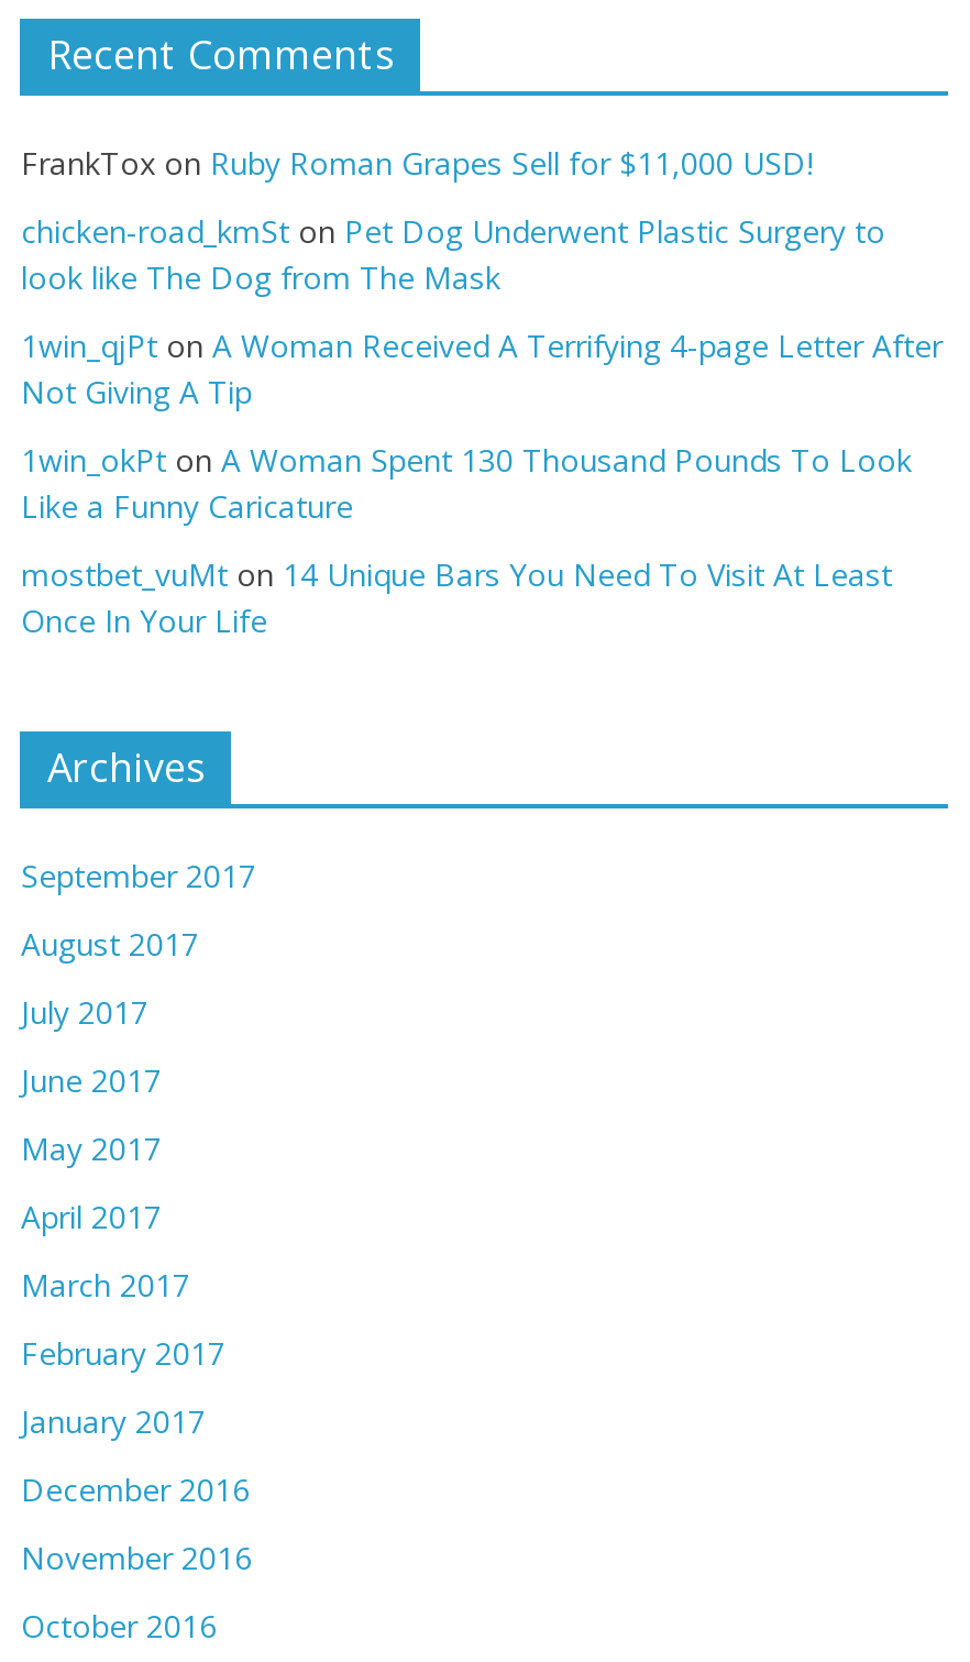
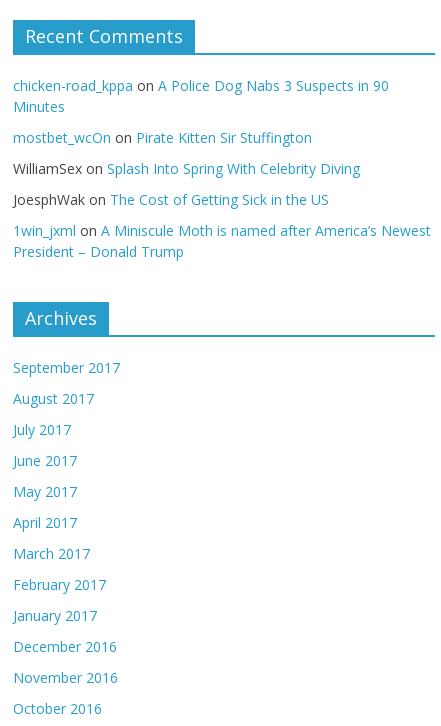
- FrankTox on Ruby Roman Grapes Sell for $11,000 USD!
+ chicken-road_kppa on A Police Dog Nabs 3 Suspects in 90
+ Minutes

- chicken-road_kmSt on Pet Dog Underwent Plastic Surgery to
- look like The Dog from The Mask
+ mostbet_wcOn on Pirate Kitten Sir Stuffington

- 1win_qjPt on A Woman Received A Terrifying 4-page Letter After
- Not Giving A Tip
+ WilliamSex on Splash Into Spring With Celebrity Diving

- 1win_okPt on A Woman Spent 130 Thousand Pounds To Look
- Like a Funny Caricature
+ JoesphWak on The Cost of Getting Sick in the US

- mostbet_vuMt on 14 Unique Bars You Need To Visit At Least
- Once In Your Life
+ 1win_jxml on A Miniscule Moth is named after America’s Newest
+ President – Donald Trump
